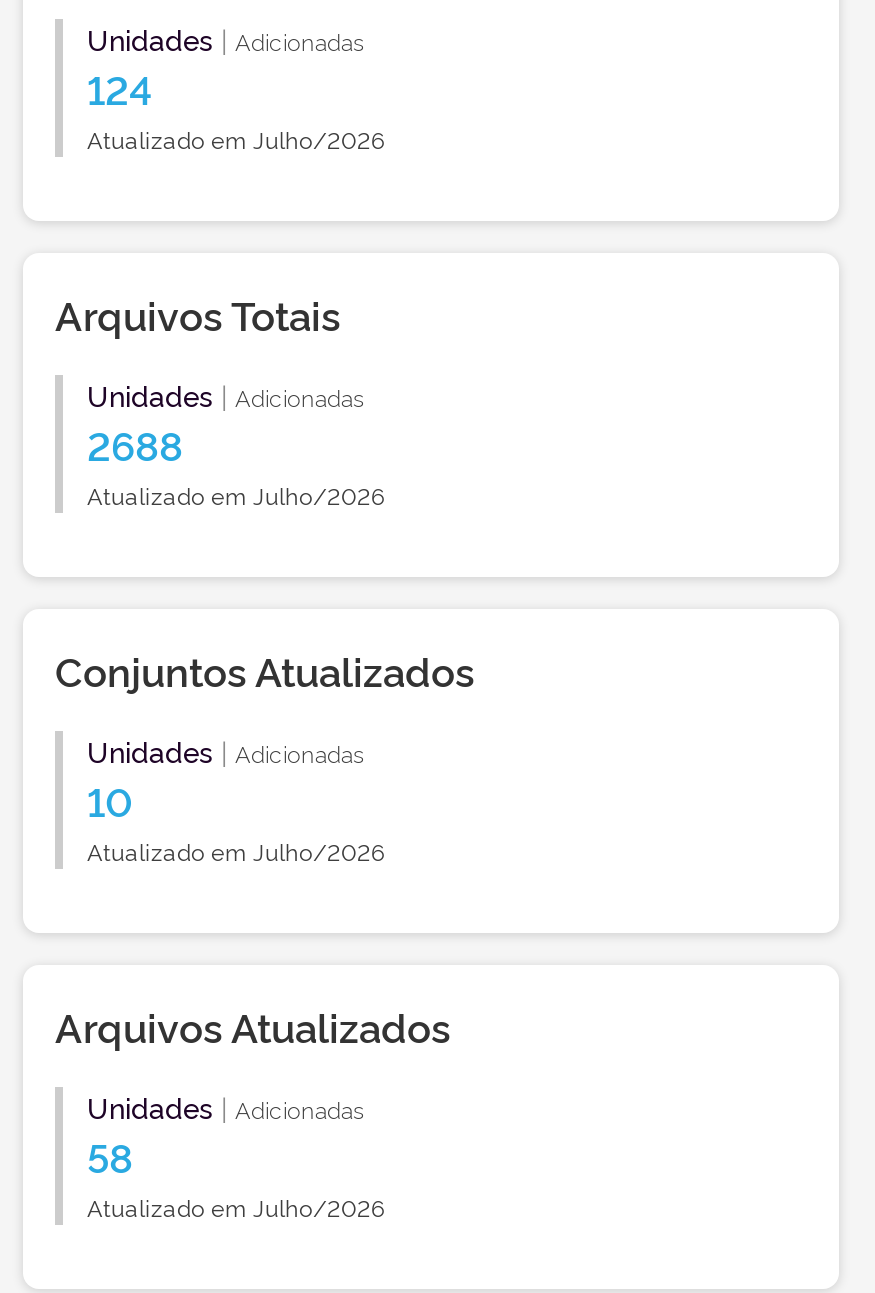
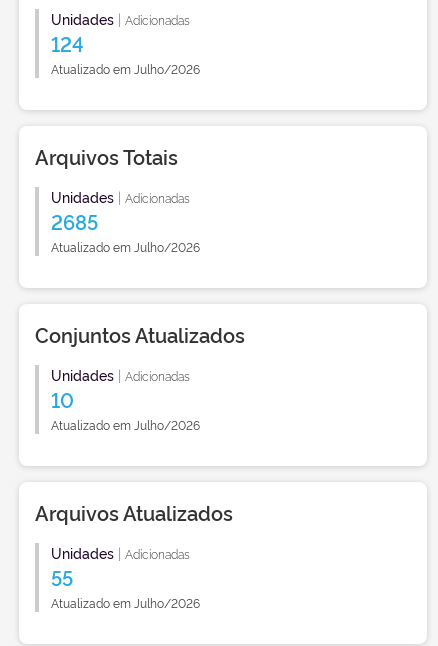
- 2688
+ 2685

- 58
+ 55
